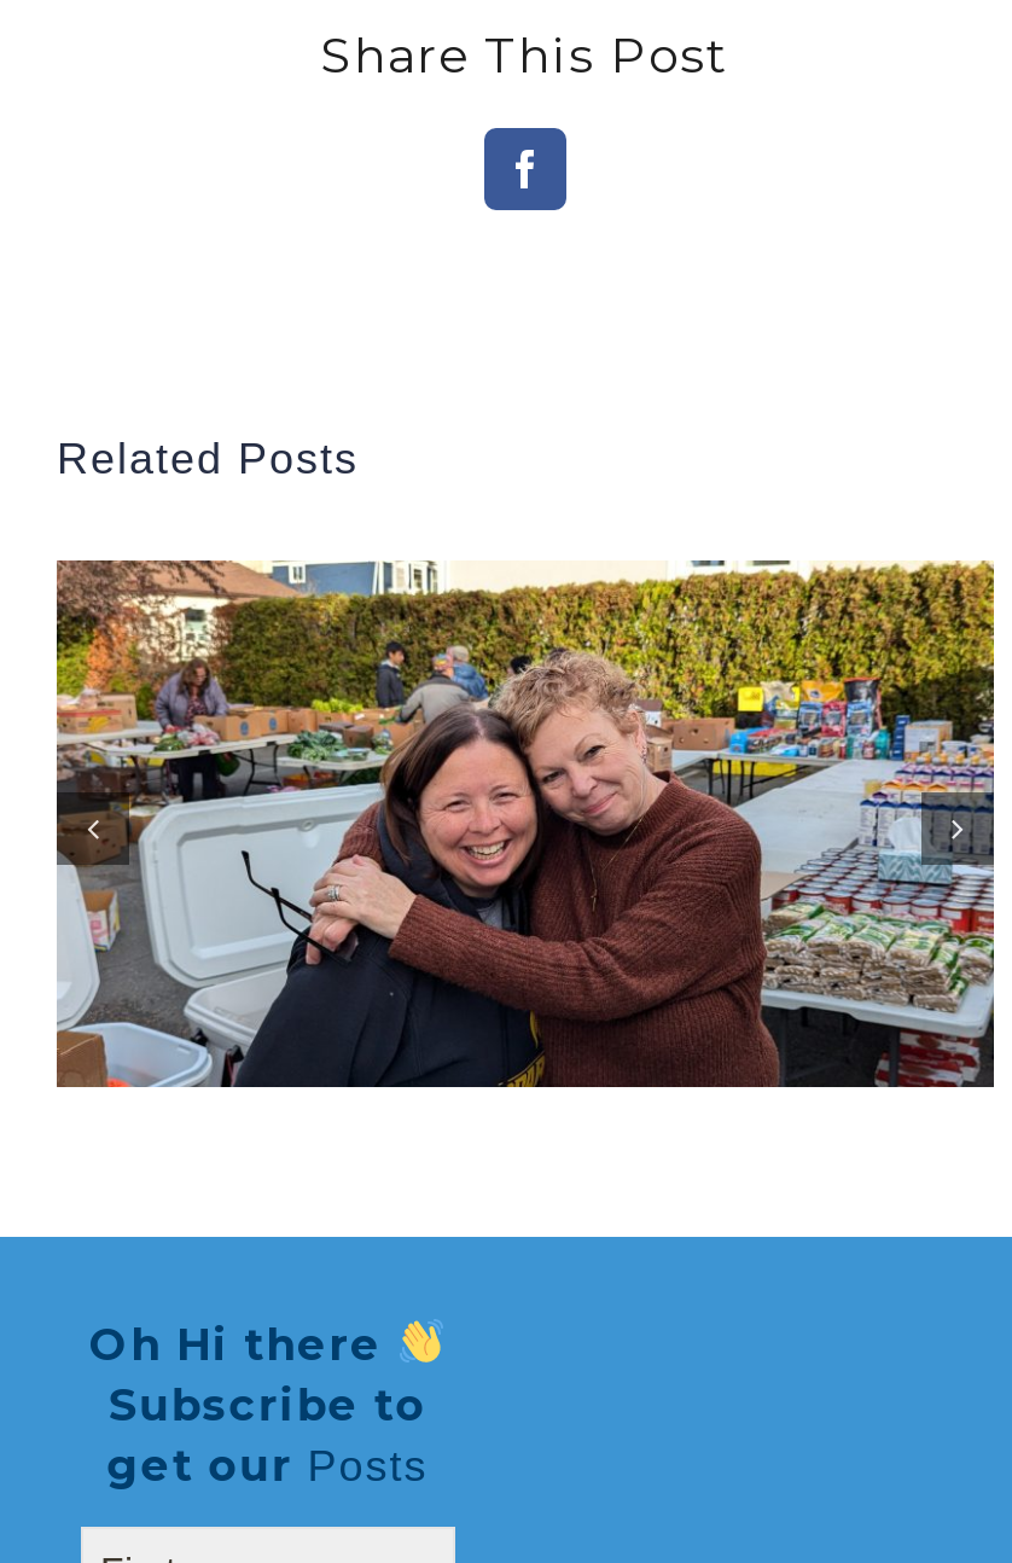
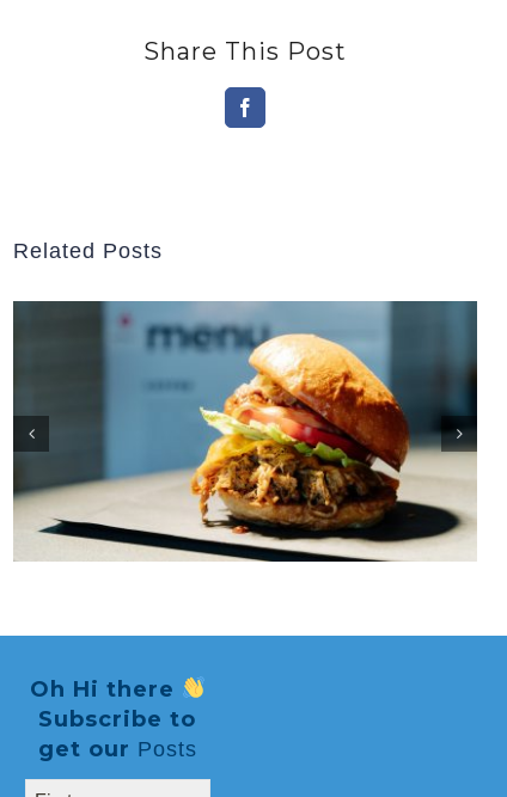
- [image]
+ [image]
